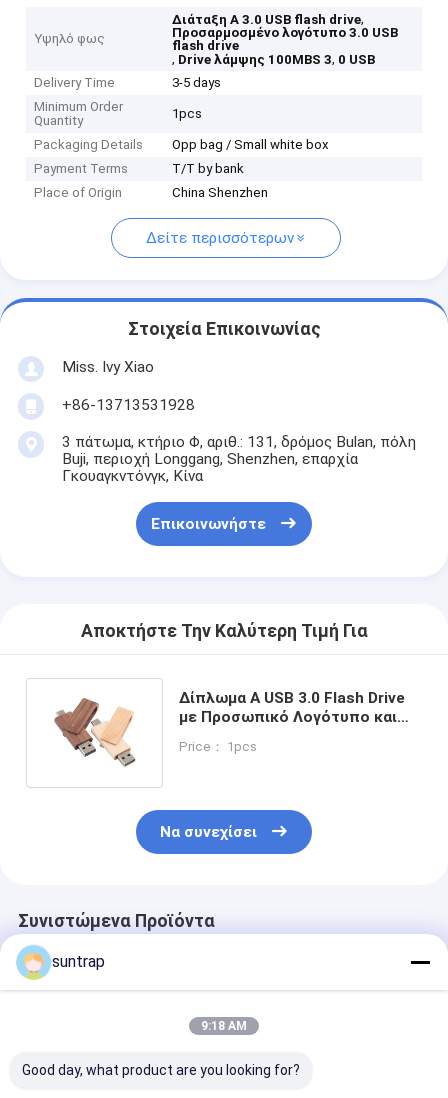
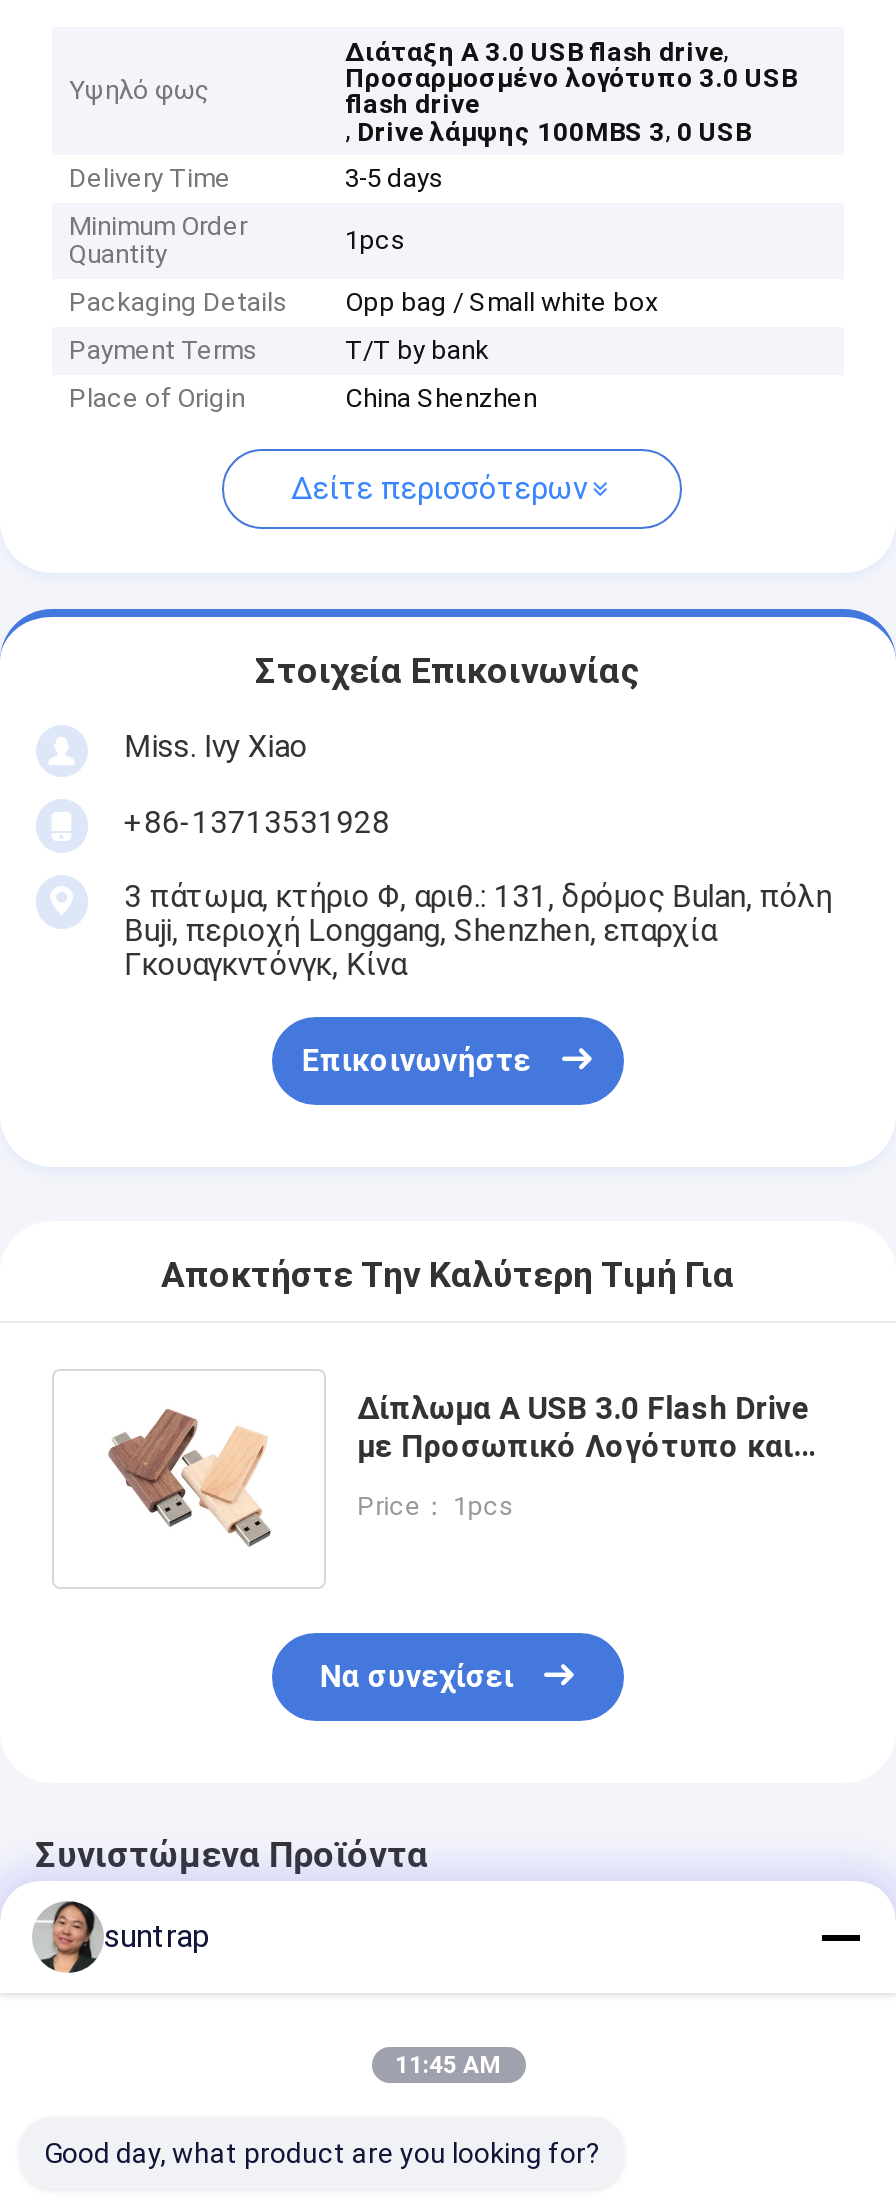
- [image]
+ [image]

- 9:18 AM
+ 11:45 AM
